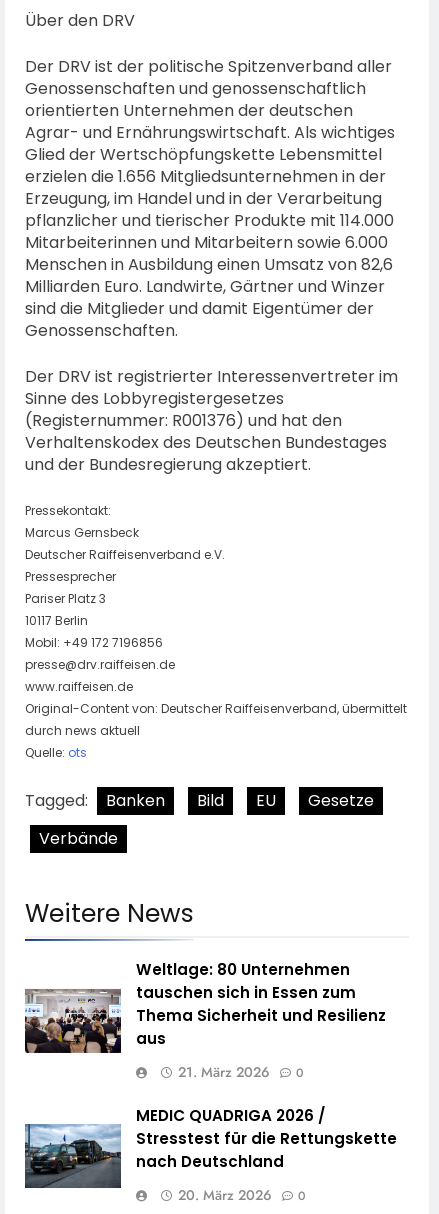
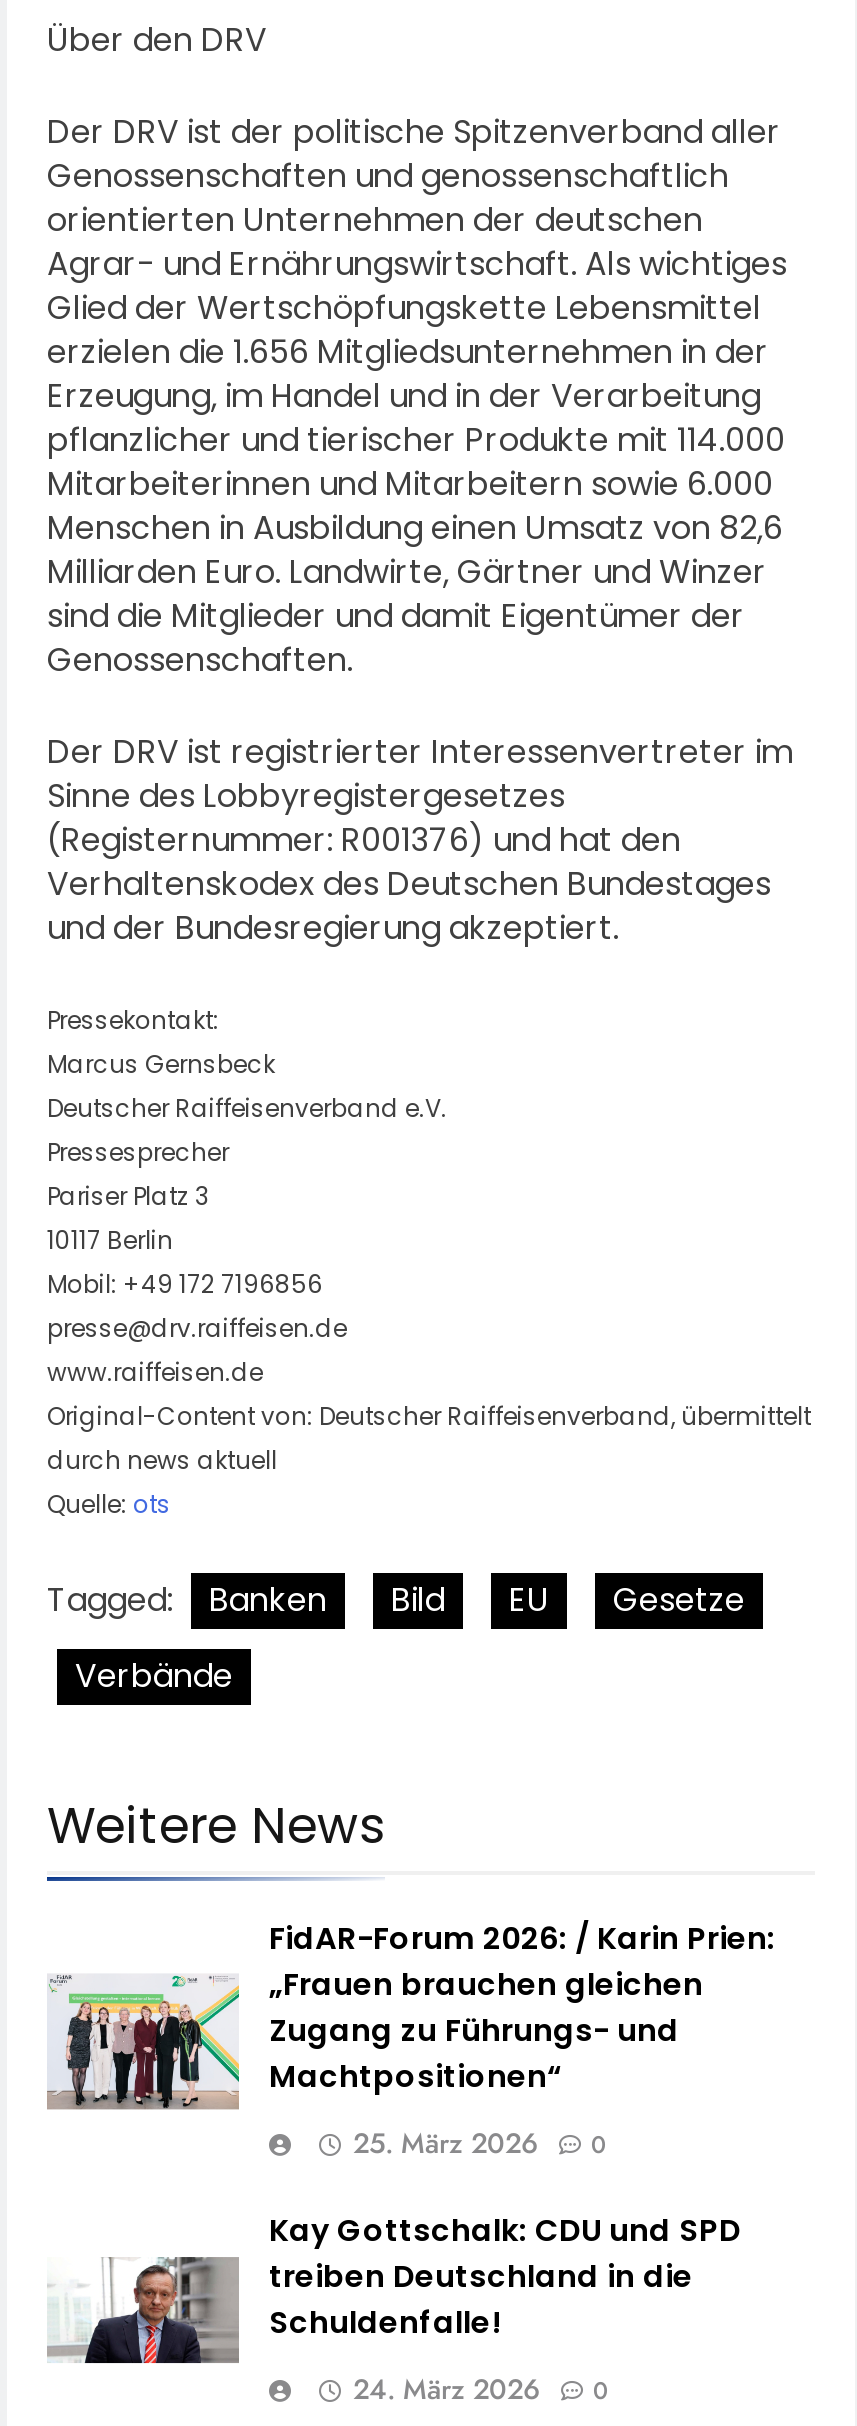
- [image]
- Weltlage: 80 Unternehmen
- tauschen sich in Essen zum
- Thema Sicherheit und Resilienz
- aus
+ [image]
+ FidAR-Forum 2026: / Karin Prien:
+ „Frauen brauchen gleichen
+ Zugang zu Führungs- und
+ Machtpositionen“

- 21. März 2026 0
+ 25. März 2026 0

- [image]
- MEDIC QUADRIGA 2026 /
- Stresstest für die Rettungskette
- nach Deutschland
+ [image]
+ Kay Gottschalk: CDU und SPD
+ treiben Deutschland in die
+ Schuldenfalle!

- 20. März 2026 0
+ 24. März 2026 0
